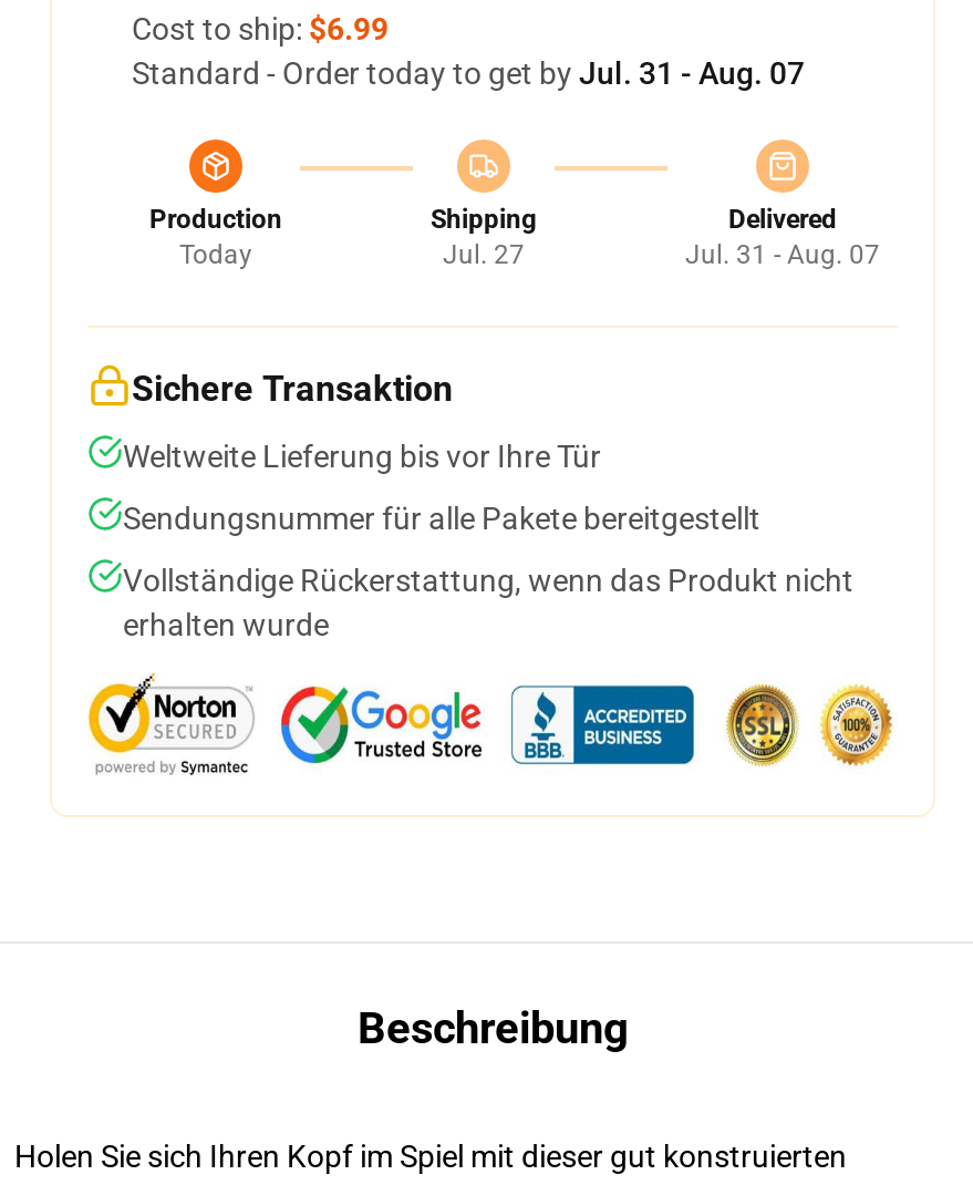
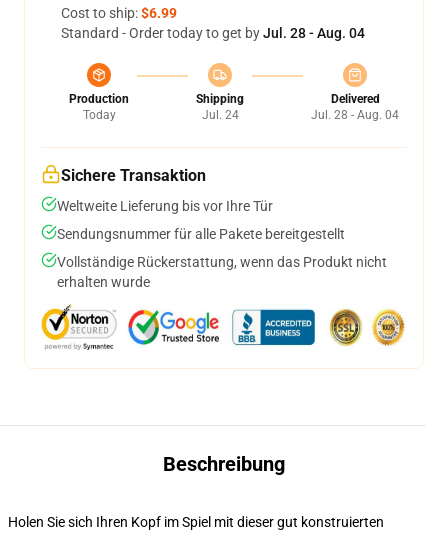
- Standard - Order today to get by Jul. 31 - Aug. 07
+ Standard - Order today to get by Jul. 28 - Aug. 04

- Jul. 27
+ Jul. 24

- Jul. 31 - Aug. 07
+ Jul. 28 - Aug. 04
